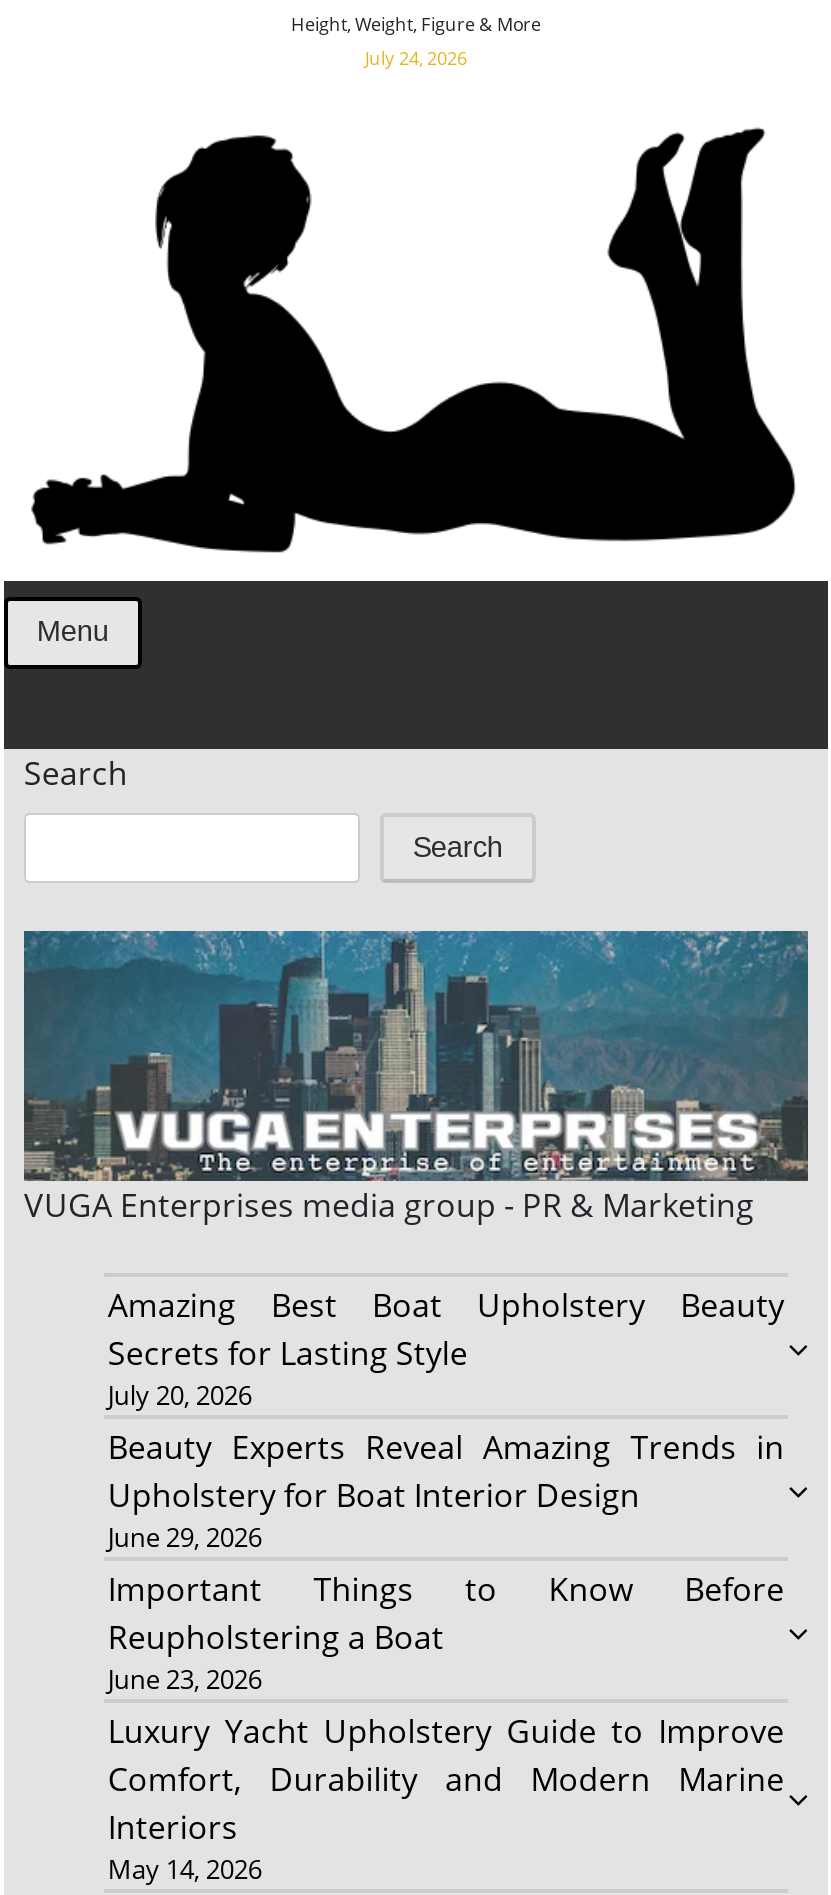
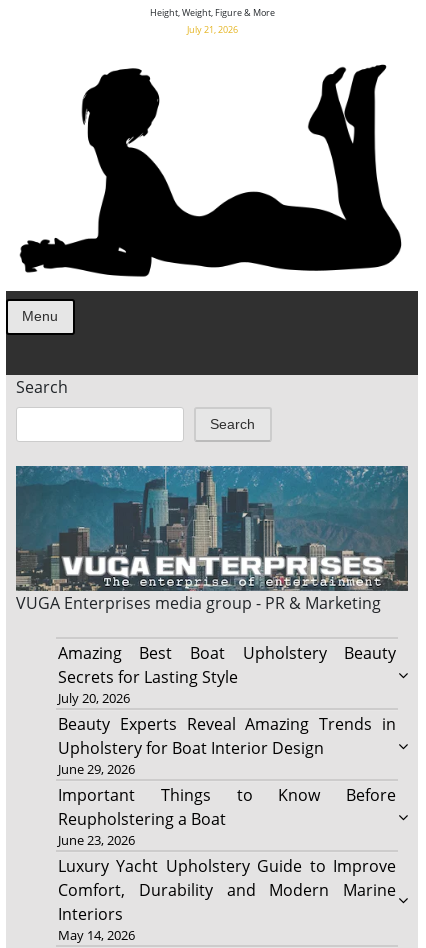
- July 24, 2026
+ July 21, 2026
